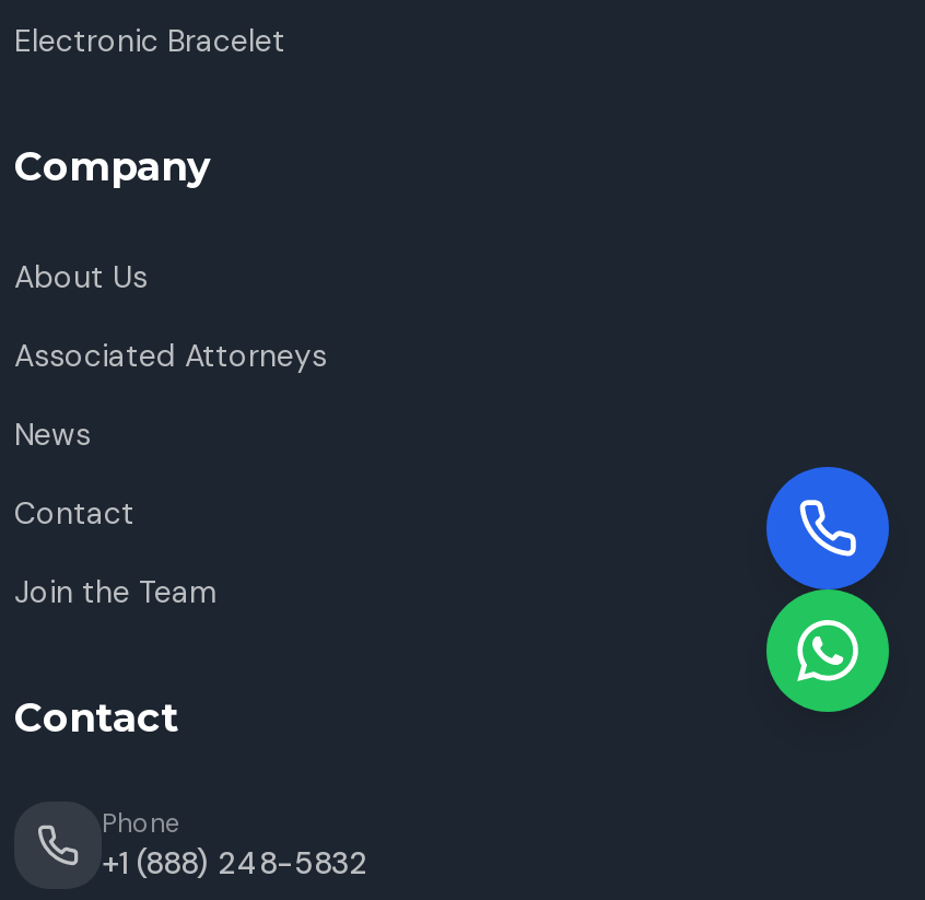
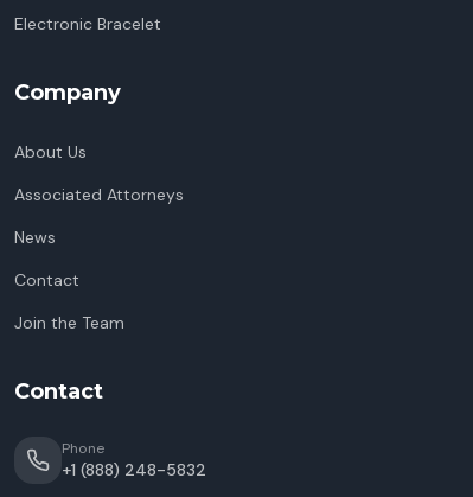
- [image]
